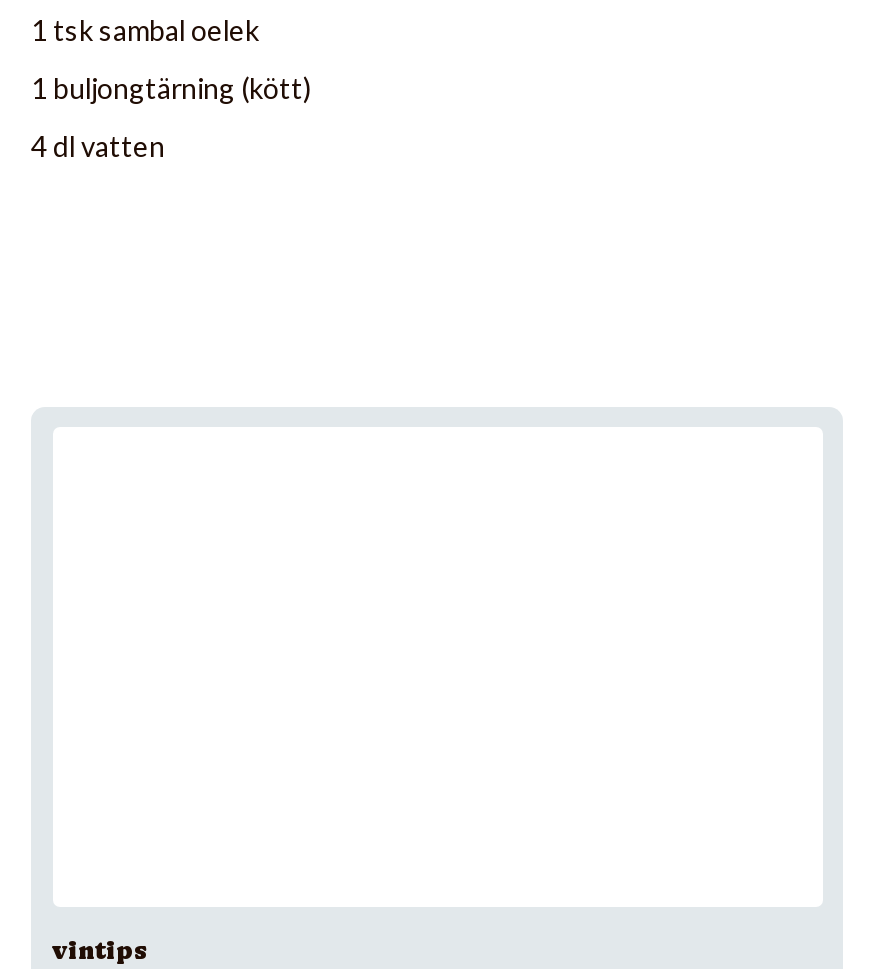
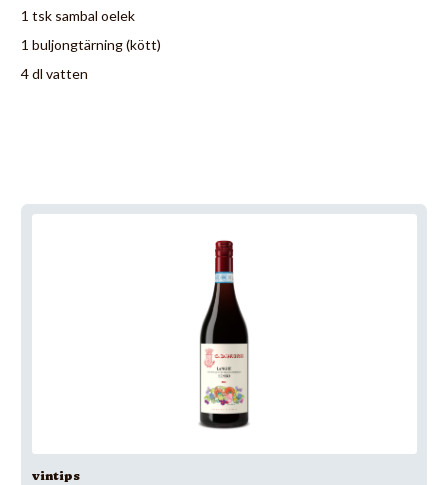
+ [image]
